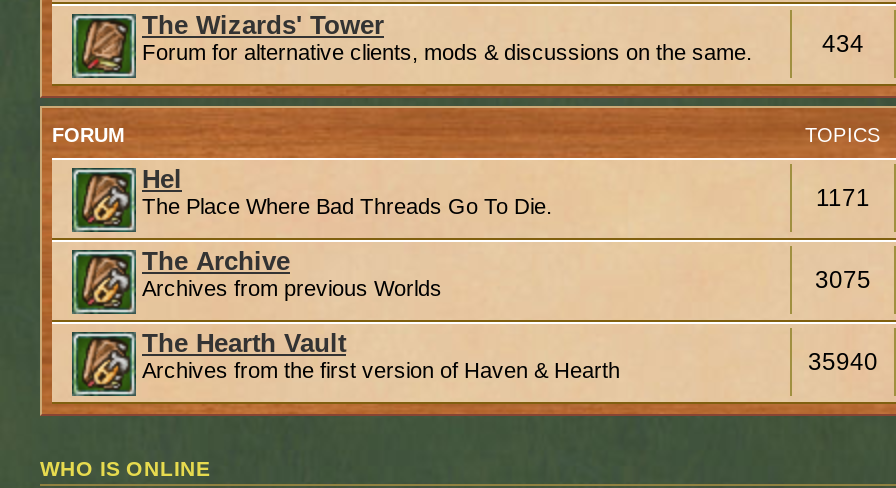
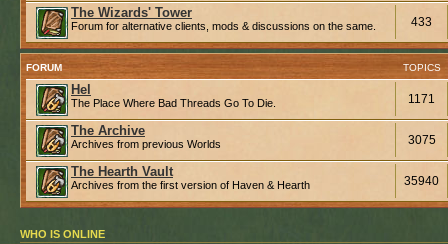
- 434
+ 433
